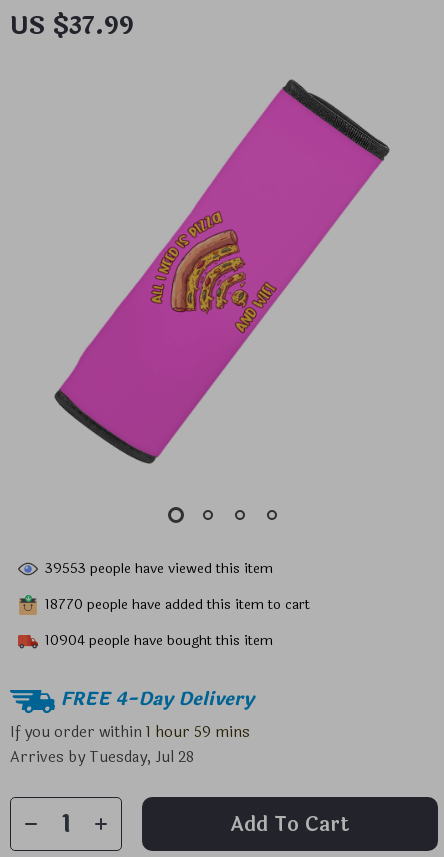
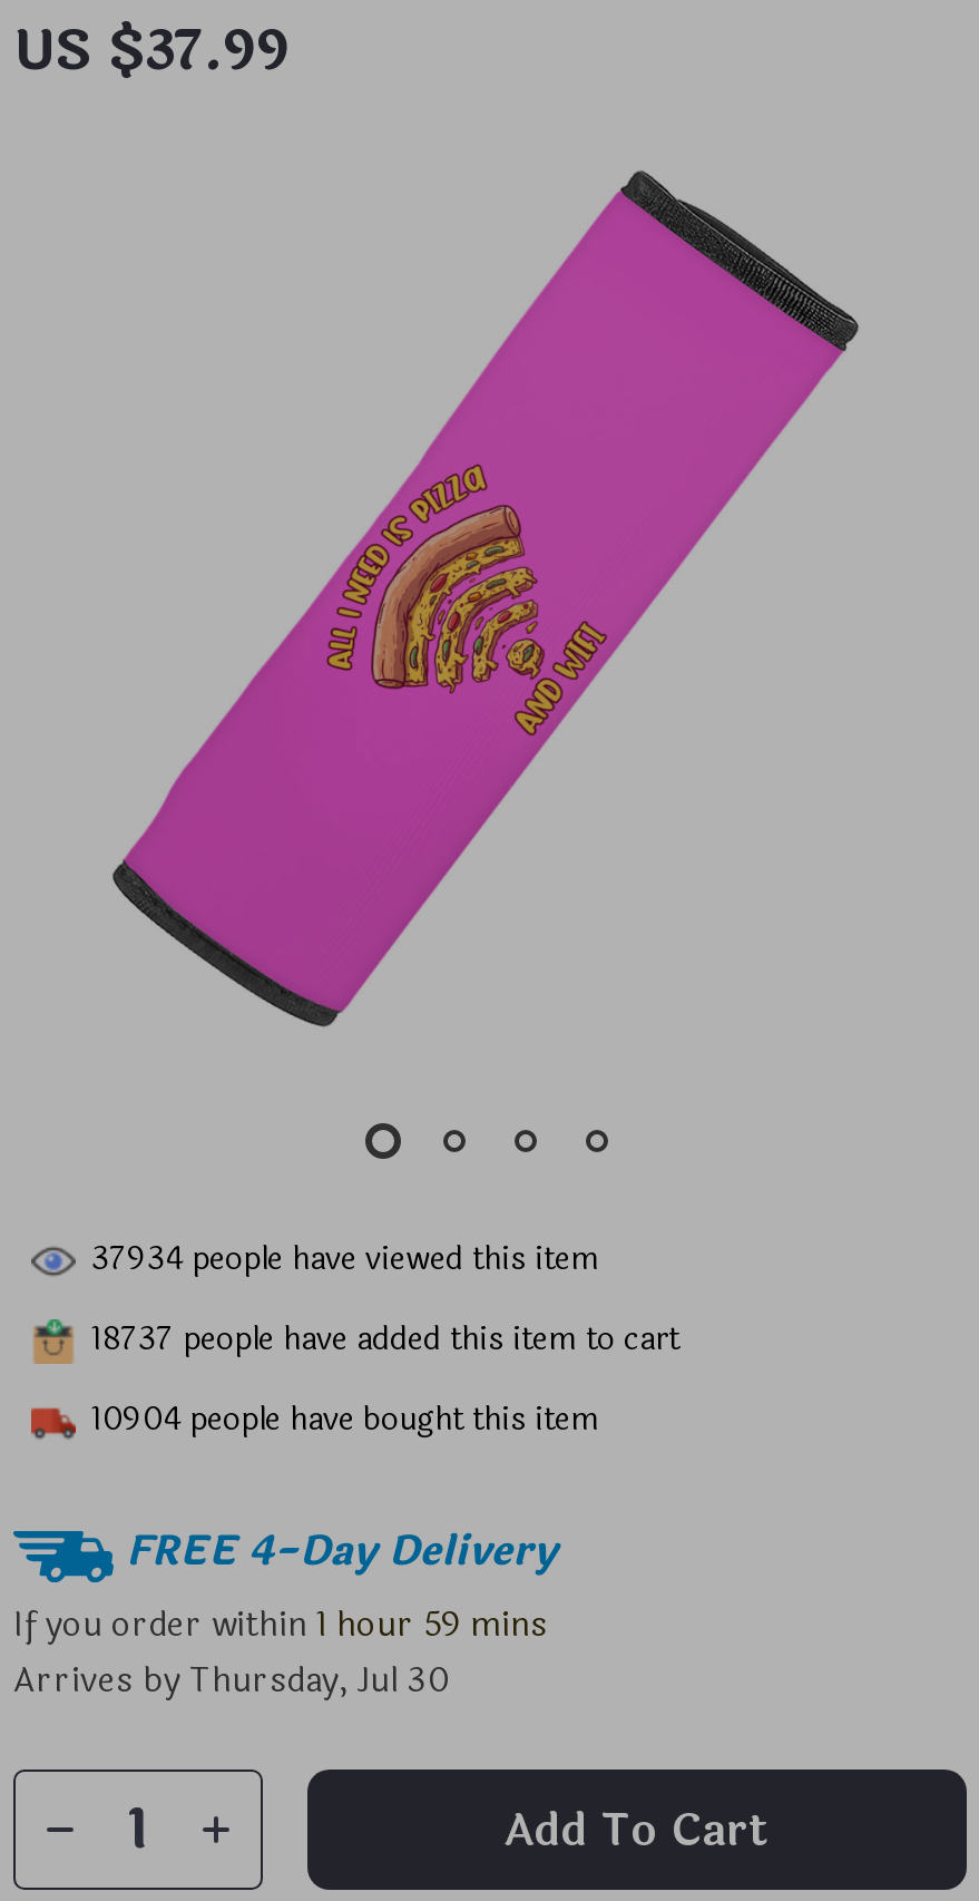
- 39553 people have viewed this item
+ 37934 people have viewed this item

- 18770 people have added this item to cart
+ 18737 people have added this item to cart

- Arrives by Tuesday, Jul 28
+ Arrives by Thursday, Jul 30
